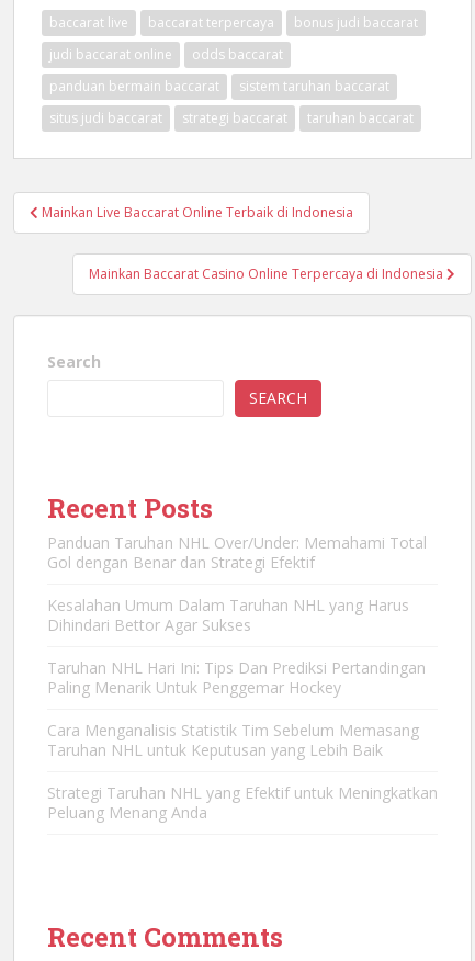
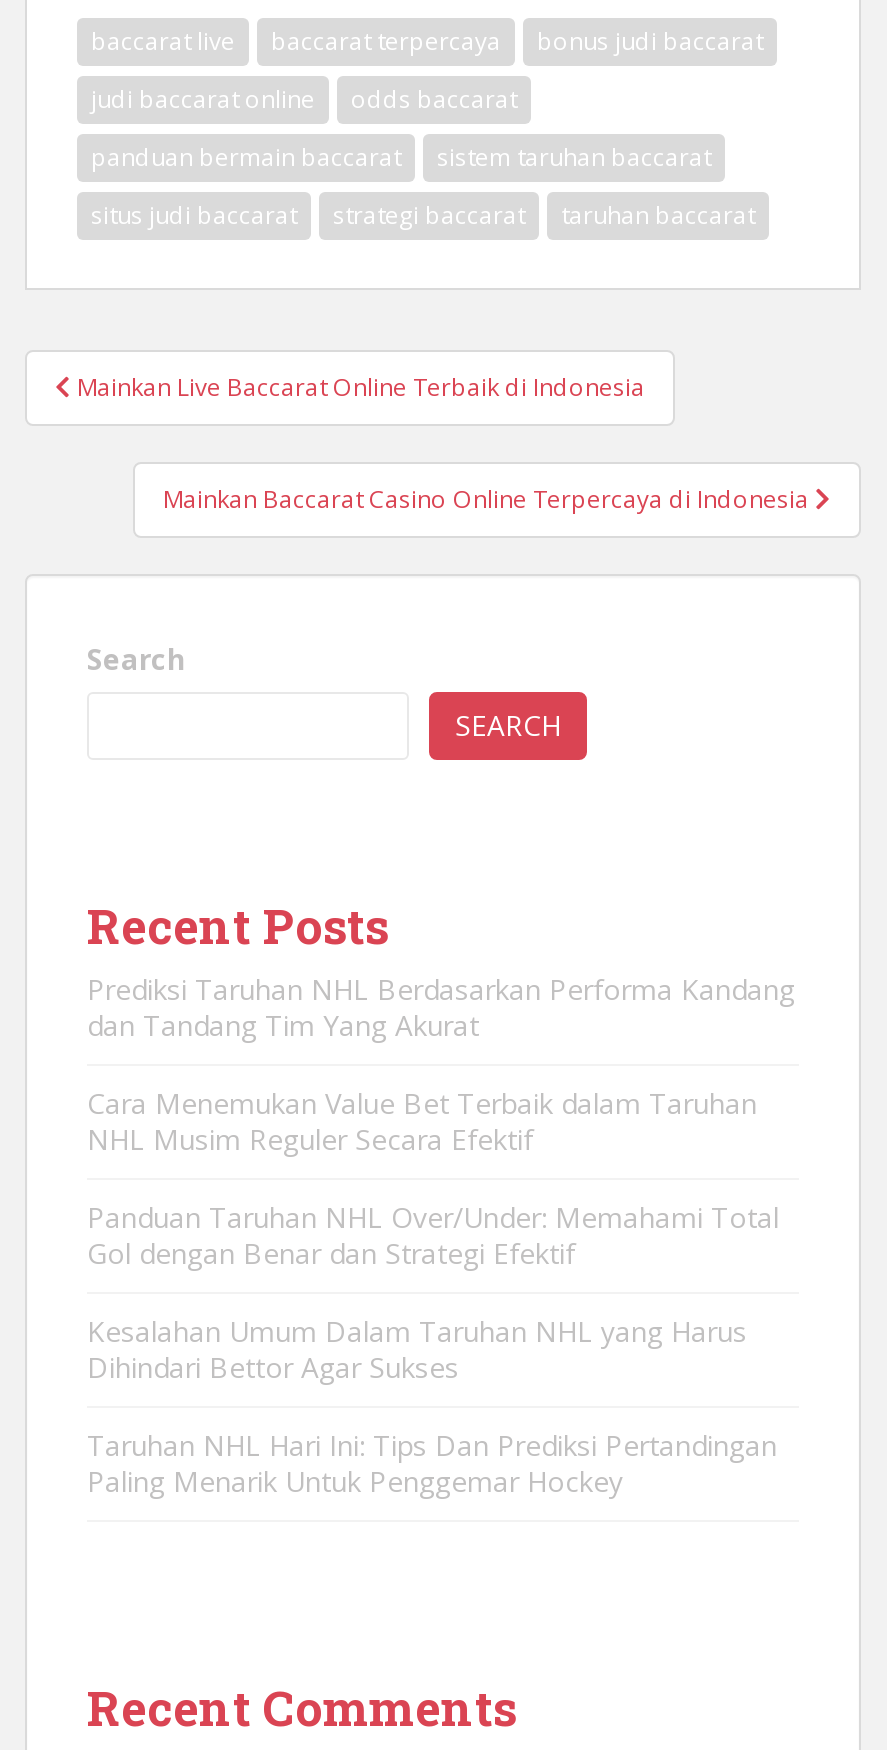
+ Prediksi Taruhan NHL Berdasarkan Performa Kandang
+ dan Tandang Tim Yang Akurat
+ Cara Menemukan Value Bet Terbaik dalam Taruhan
+ NHL Musim Reguler Secara Efektif

moved down: Panduan Taruhan NHL Over/Under: Memahami Total | Gol dengan Benar dan Strategi Efektif | Kesalahan Umum Dalam Taruhan NHL yang Harus | Dihindari Bettor Agar Sukses | Taruhan NHL Hari Ini: Tips Dan Prediksi Pertandingan | Paling Menarik Untuk Penggemar Hockey

- Cara Menganalisis Statistik Tim Sebelum Memasang
- Taruhan NHL untuk Keputusan yang Lebih Baik
- Strategi Taruhan NHL yang Efektif untuk Meningkatkan
- Peluang Menang Anda
